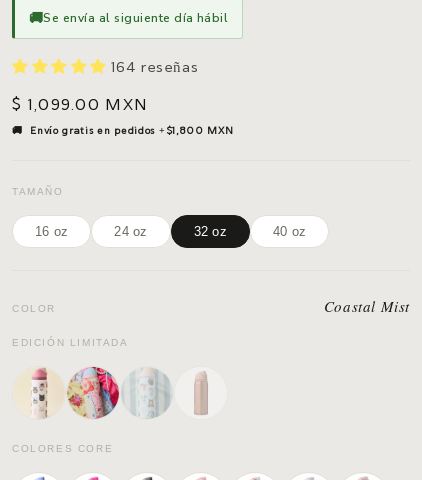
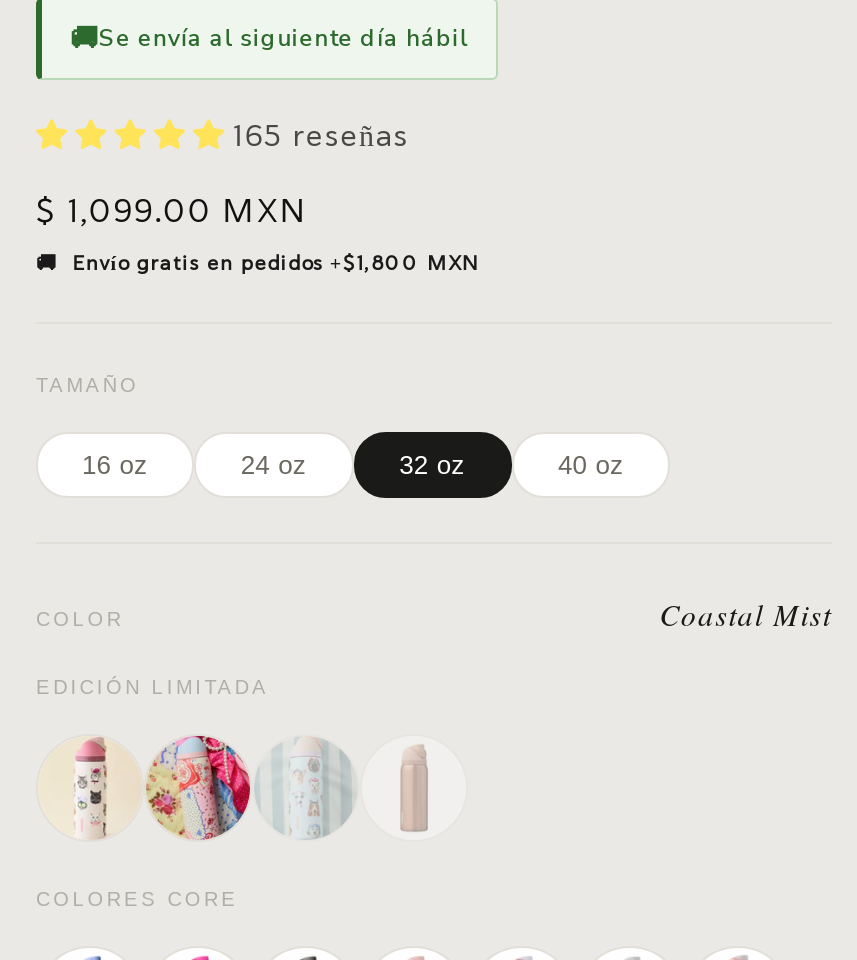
- 164 reseñas
+ 165 reseñas
